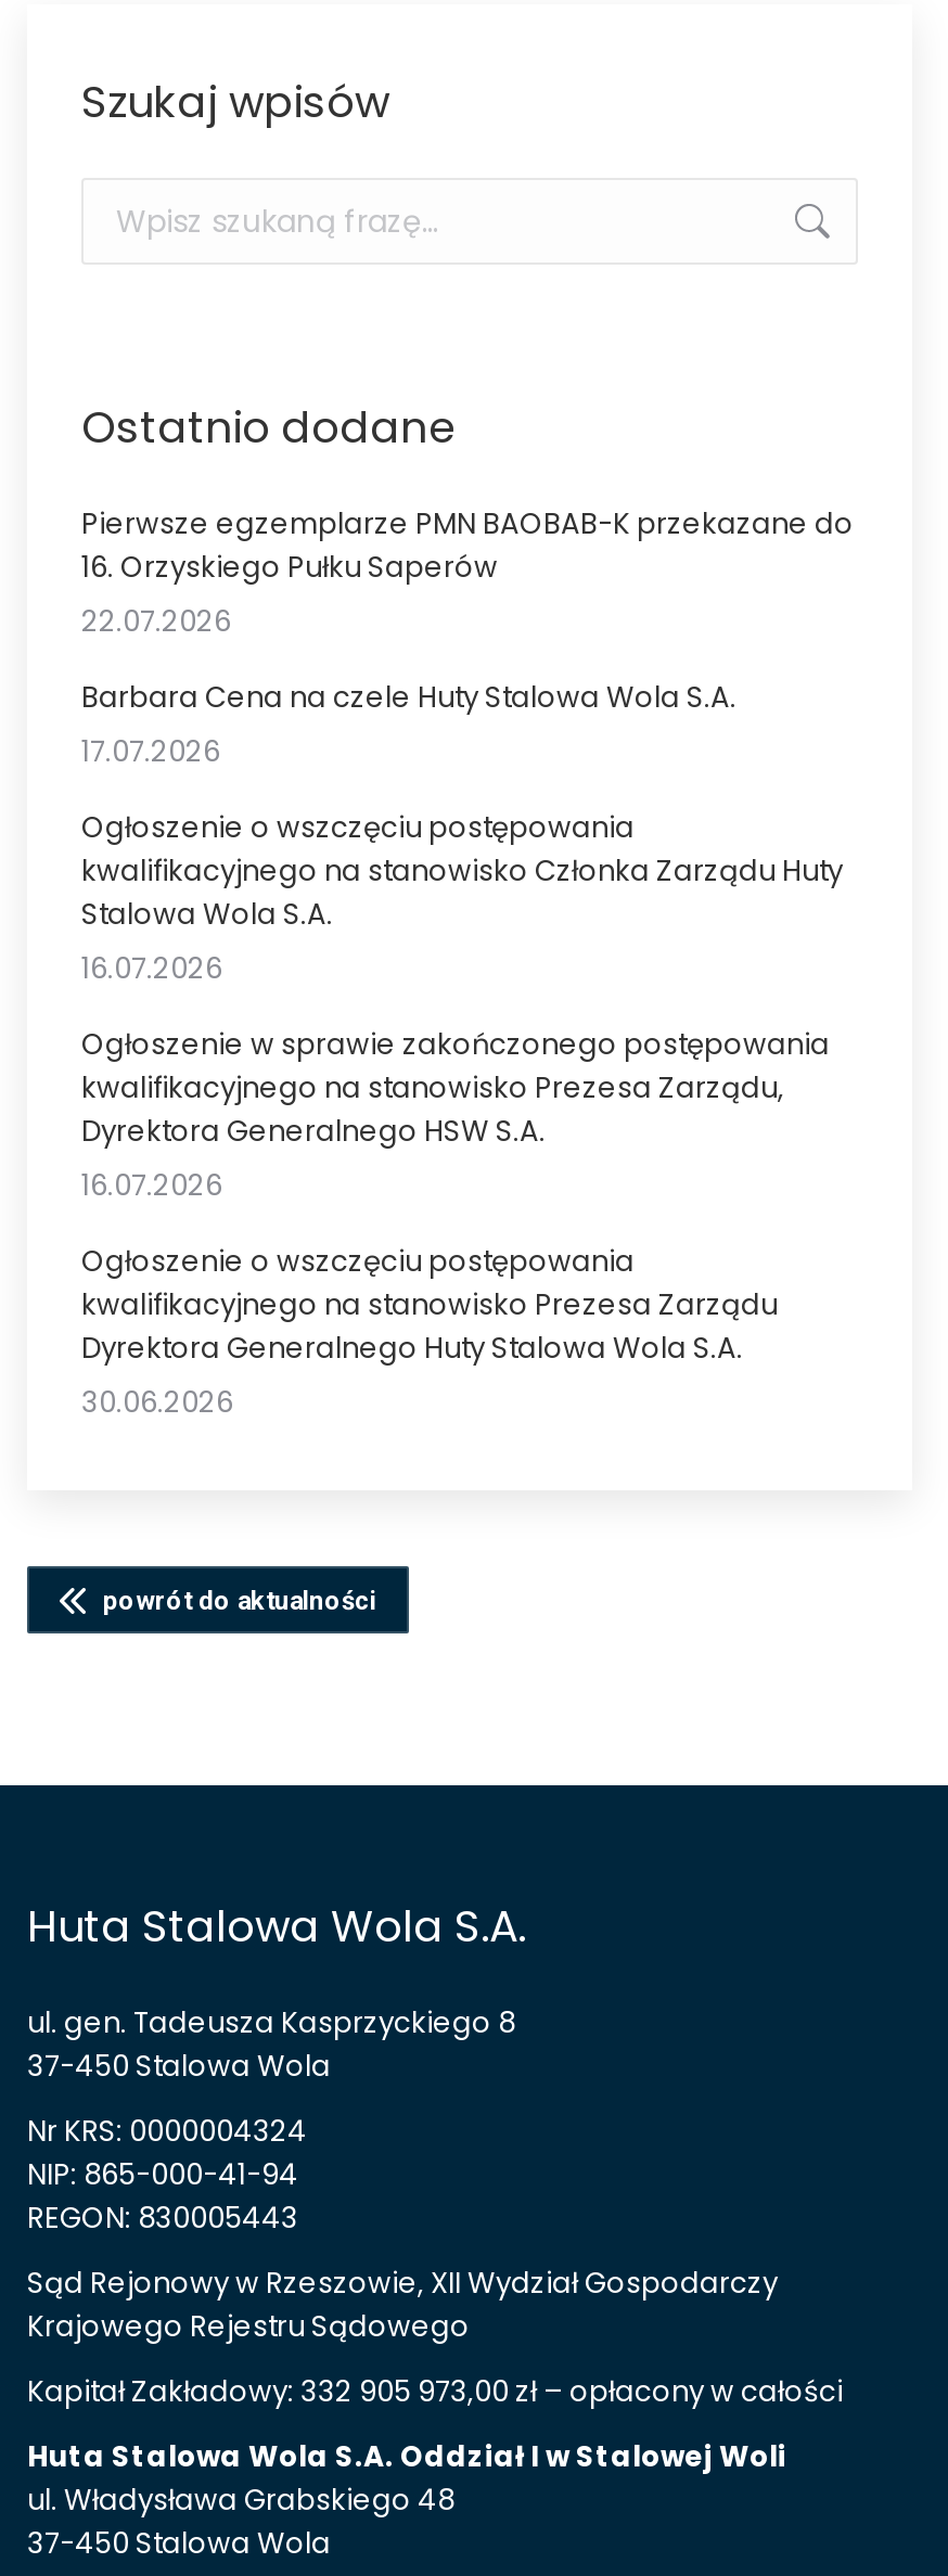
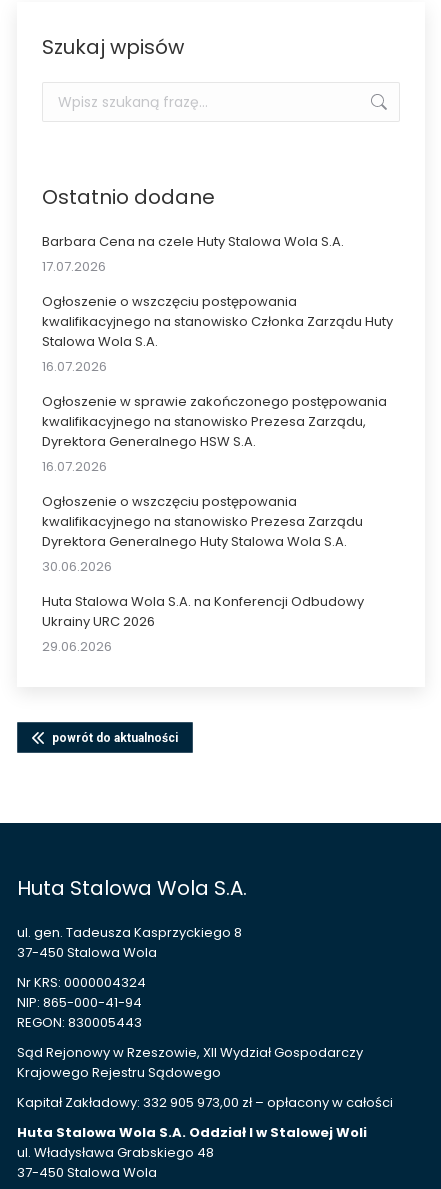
- Pierwsze egzemplarze PMN BAOBAB-K przekazane do
- 16. Orzyskiego Pułku Saperów
- 22.07.2026

moved up: Barbara Cena na czele Huty Stalowa Wola S.A. | 17.07.2026 | Ogłoszenie o wszczęciu postępowania | ... | Dyrektora Generalnego Huty Stalowa Wola S.A. | 30.06.2026

+ Huta Stalowa Wola S.A. na Konferencji Odbudowy
+ Ukrainy URC 2026
+ 29.06.2026
